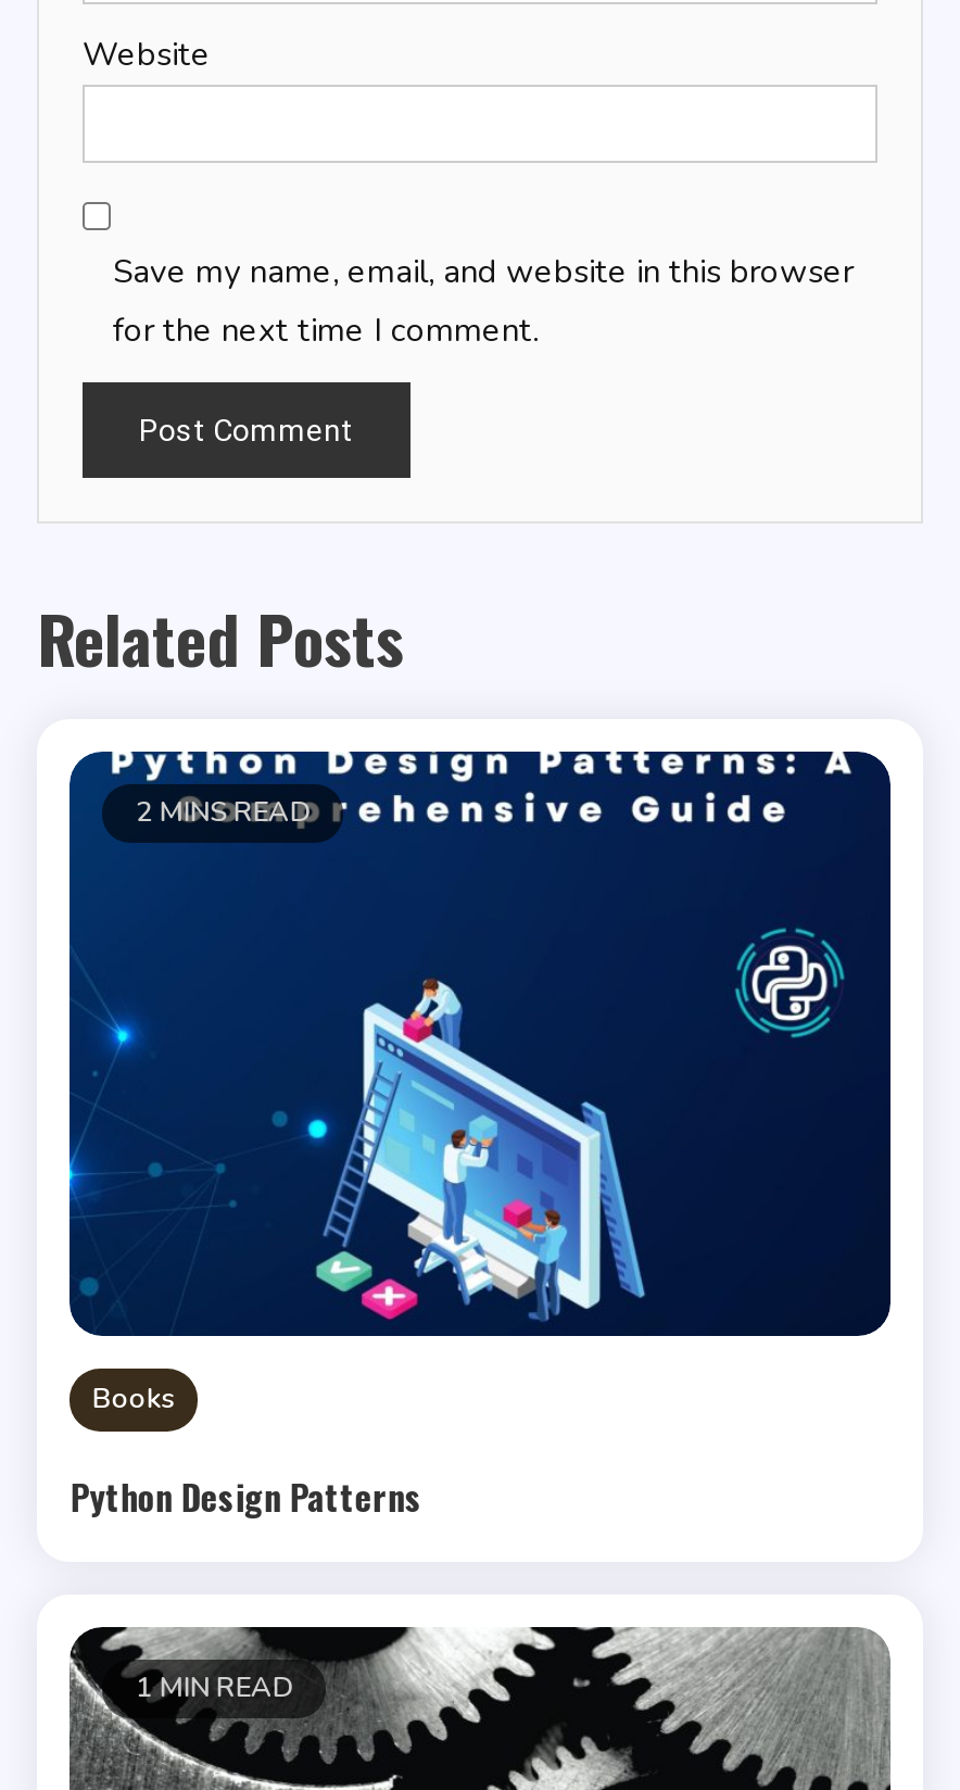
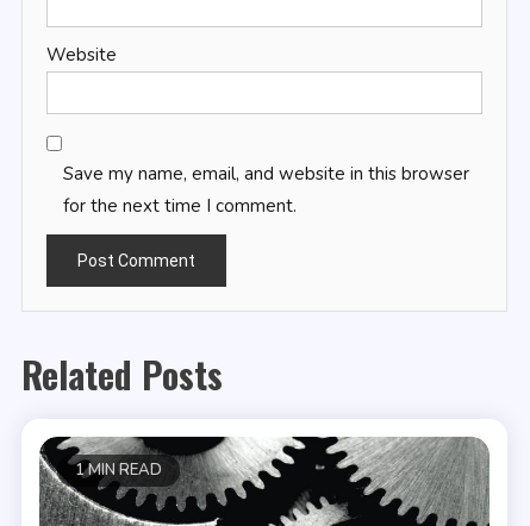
- [image]
- 2 MINS READ

- Books
- Python Design Patterns
